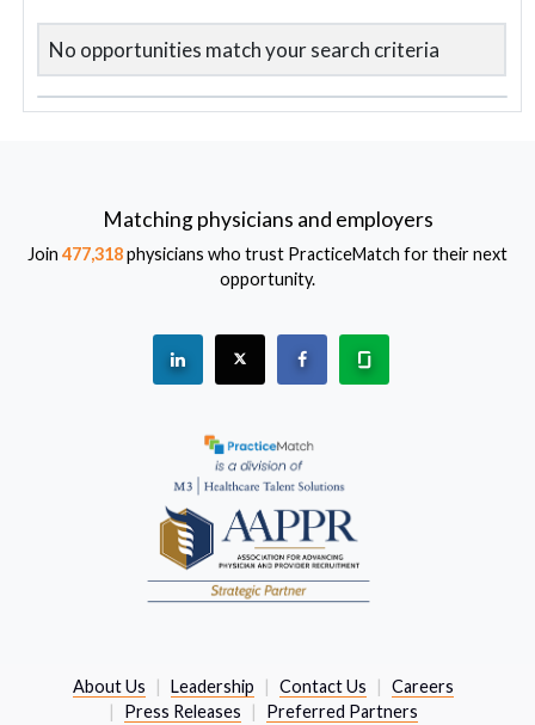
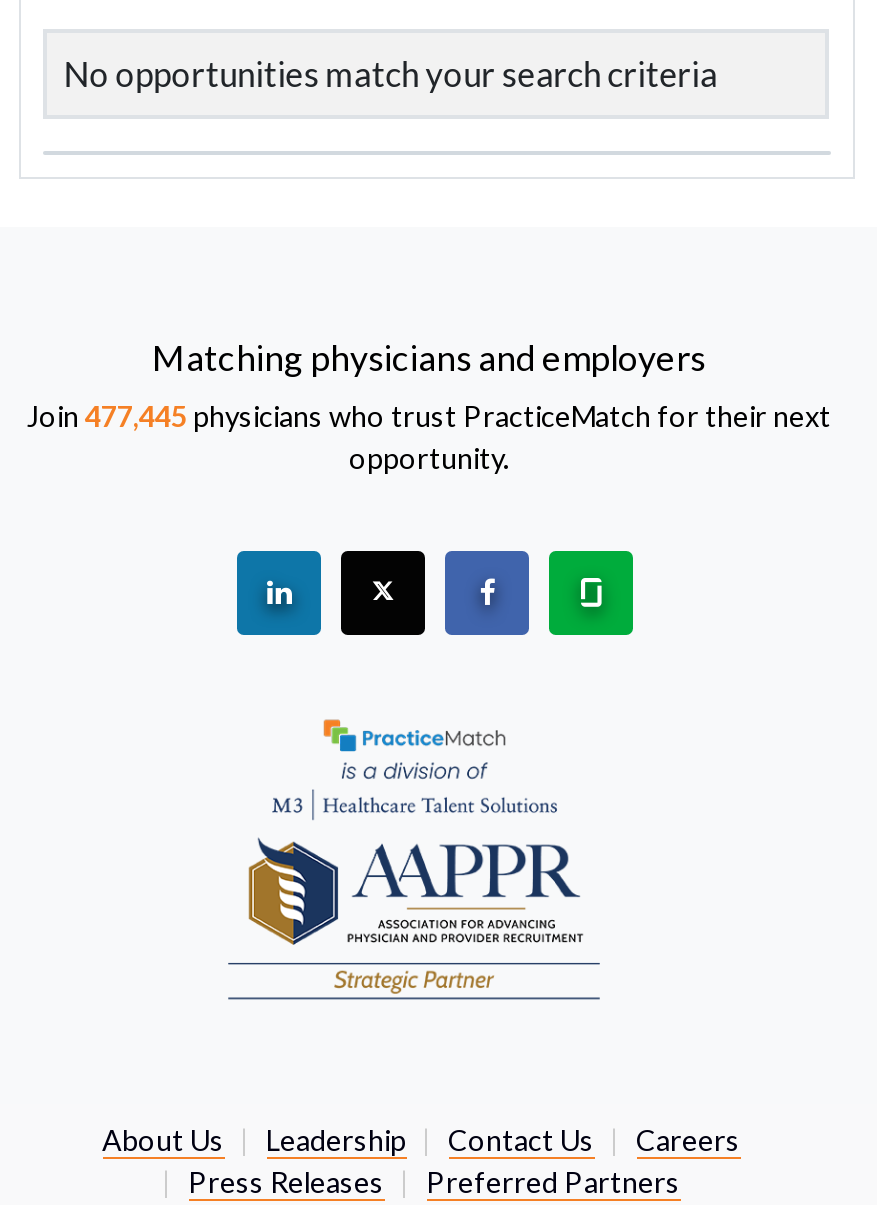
- Join 477,318 physicians who trust PracticeMatch for their next
+ Join 477,445 physicians who trust PracticeMatch for their next
